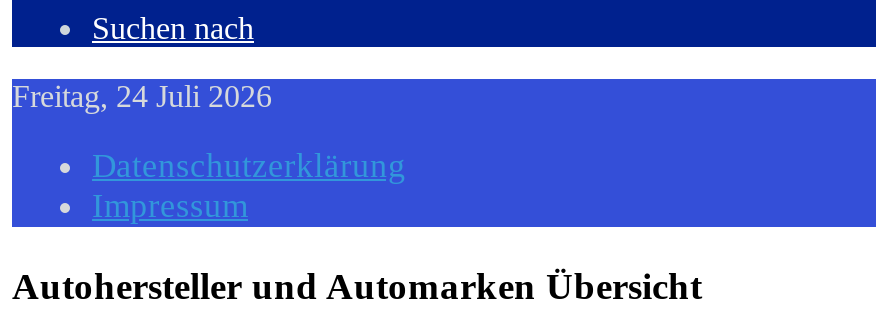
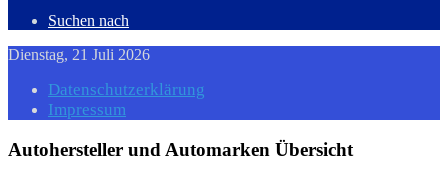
- Freitag, 24 Juli 2026
+ Dienstag, 21 Juli 2026
